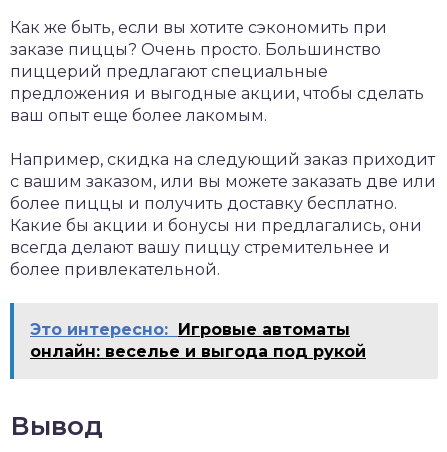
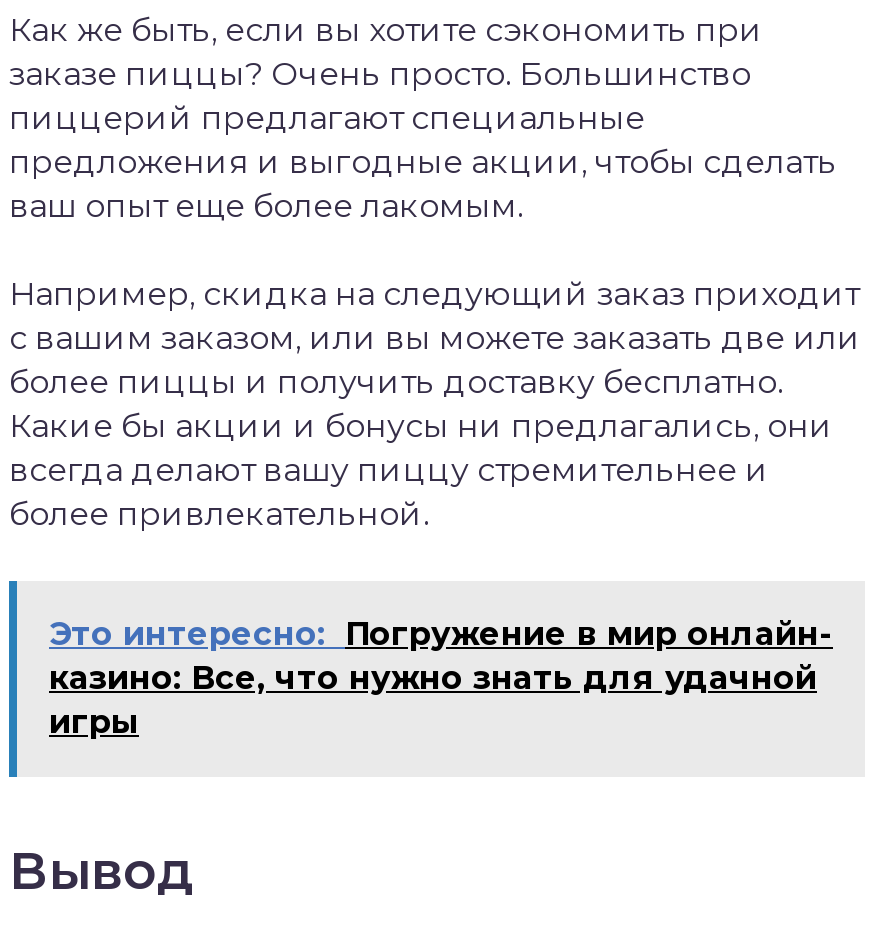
- Это интересно: Игровые автоматы
- онлайн: веселье и выгода под рукой
+ Это интересно: Погружение в мир онлайн-
+ казино: Все, что нужно знать для удачной
+ игры
